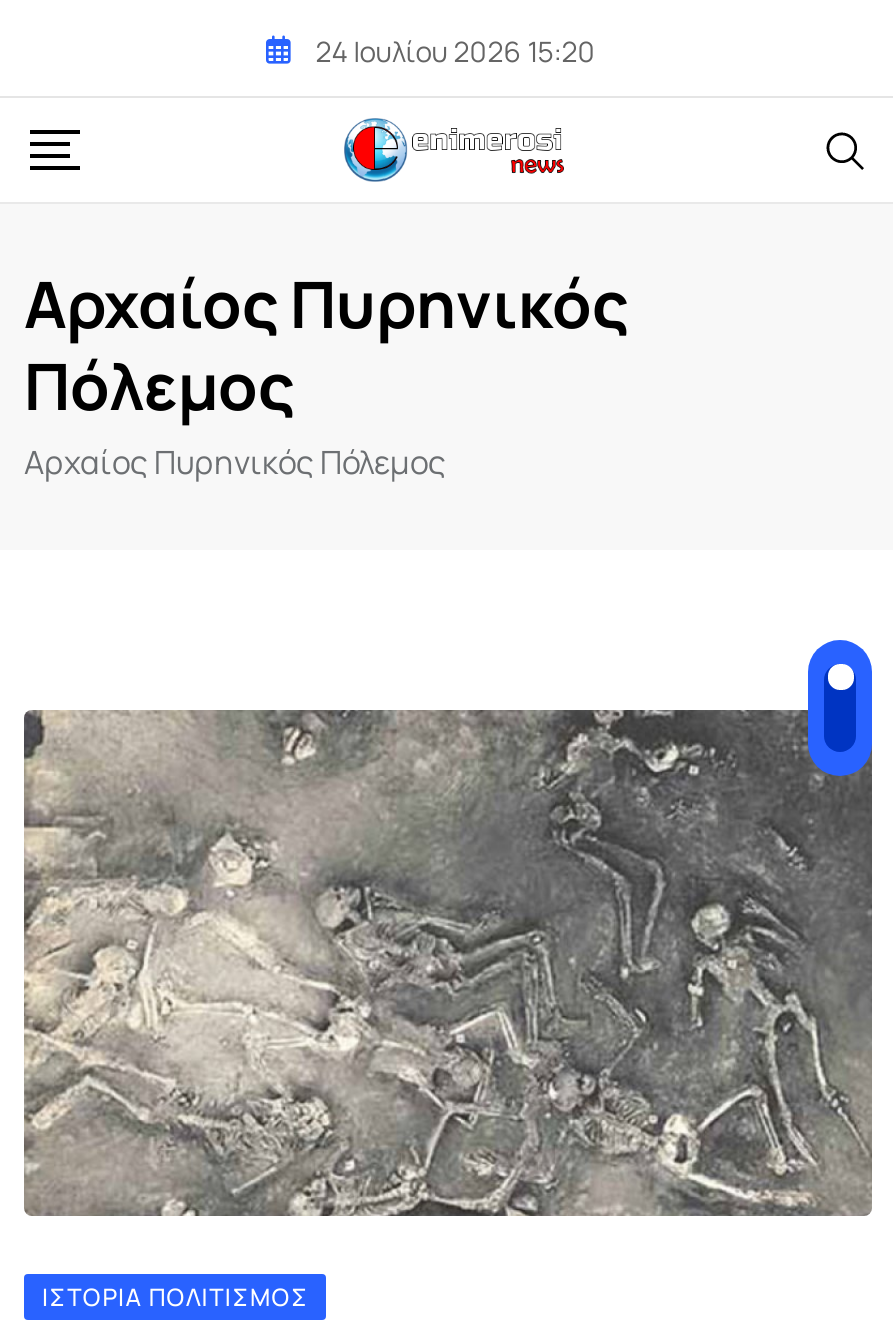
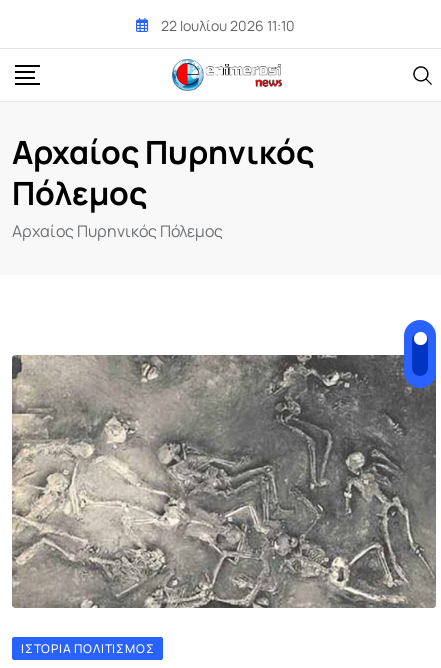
- 24 Ιουλίου 2026 15:20
+ 22 Ιουλίου 2026 11:10
